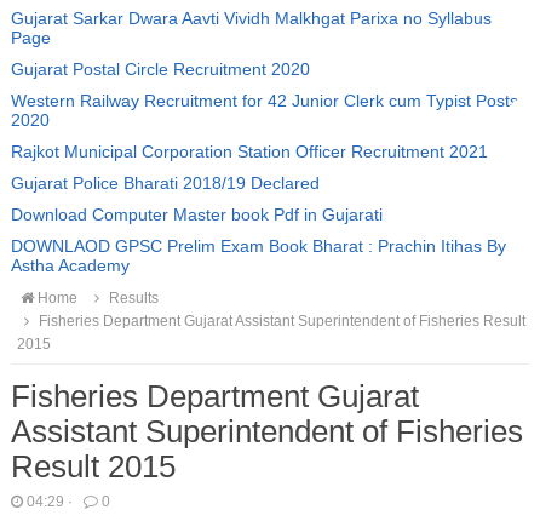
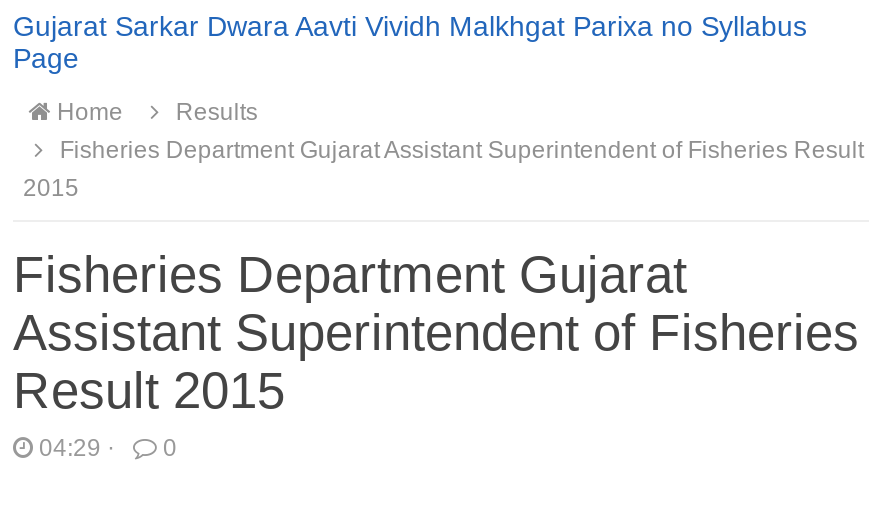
- Gujarat Postal Circle Recruitment 2020
- Western Railway Recruitment for 42 Junior Clerk cum Typist Posts
- 2020
- Rajkot Municipal Corporation Station Officer Recruitment 2021
- Gujarat Police Bharati 2018/19 Declared
- Download Computer Master book Pdf in Gujarati
- DOWNLAOD GPSC Prelim Exam Book Bharat : Prachin Itihas By
- Astha Academy
